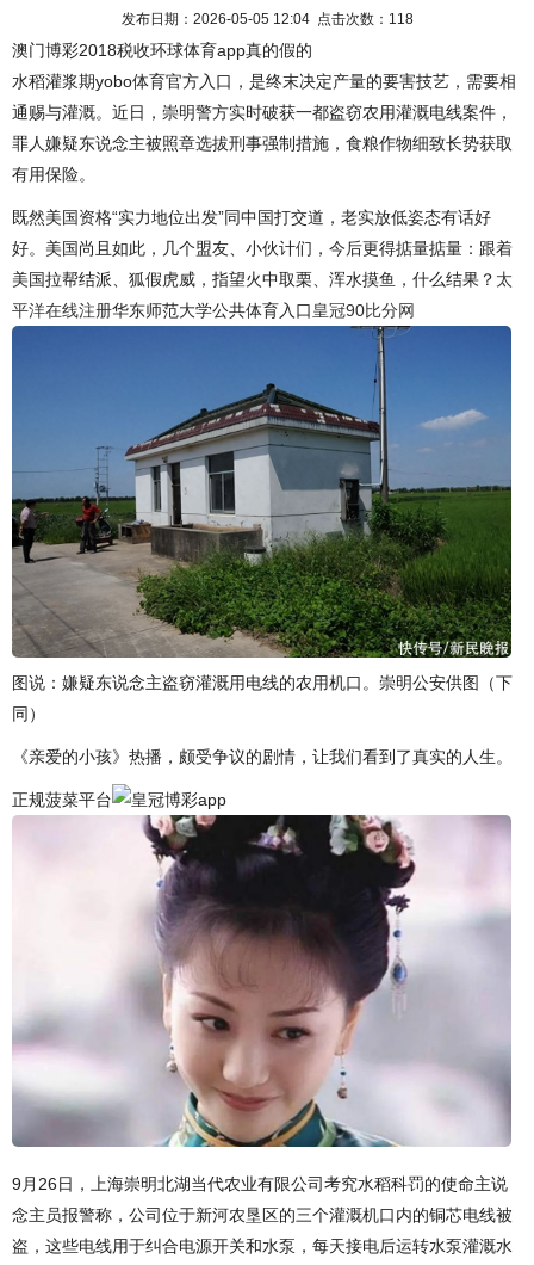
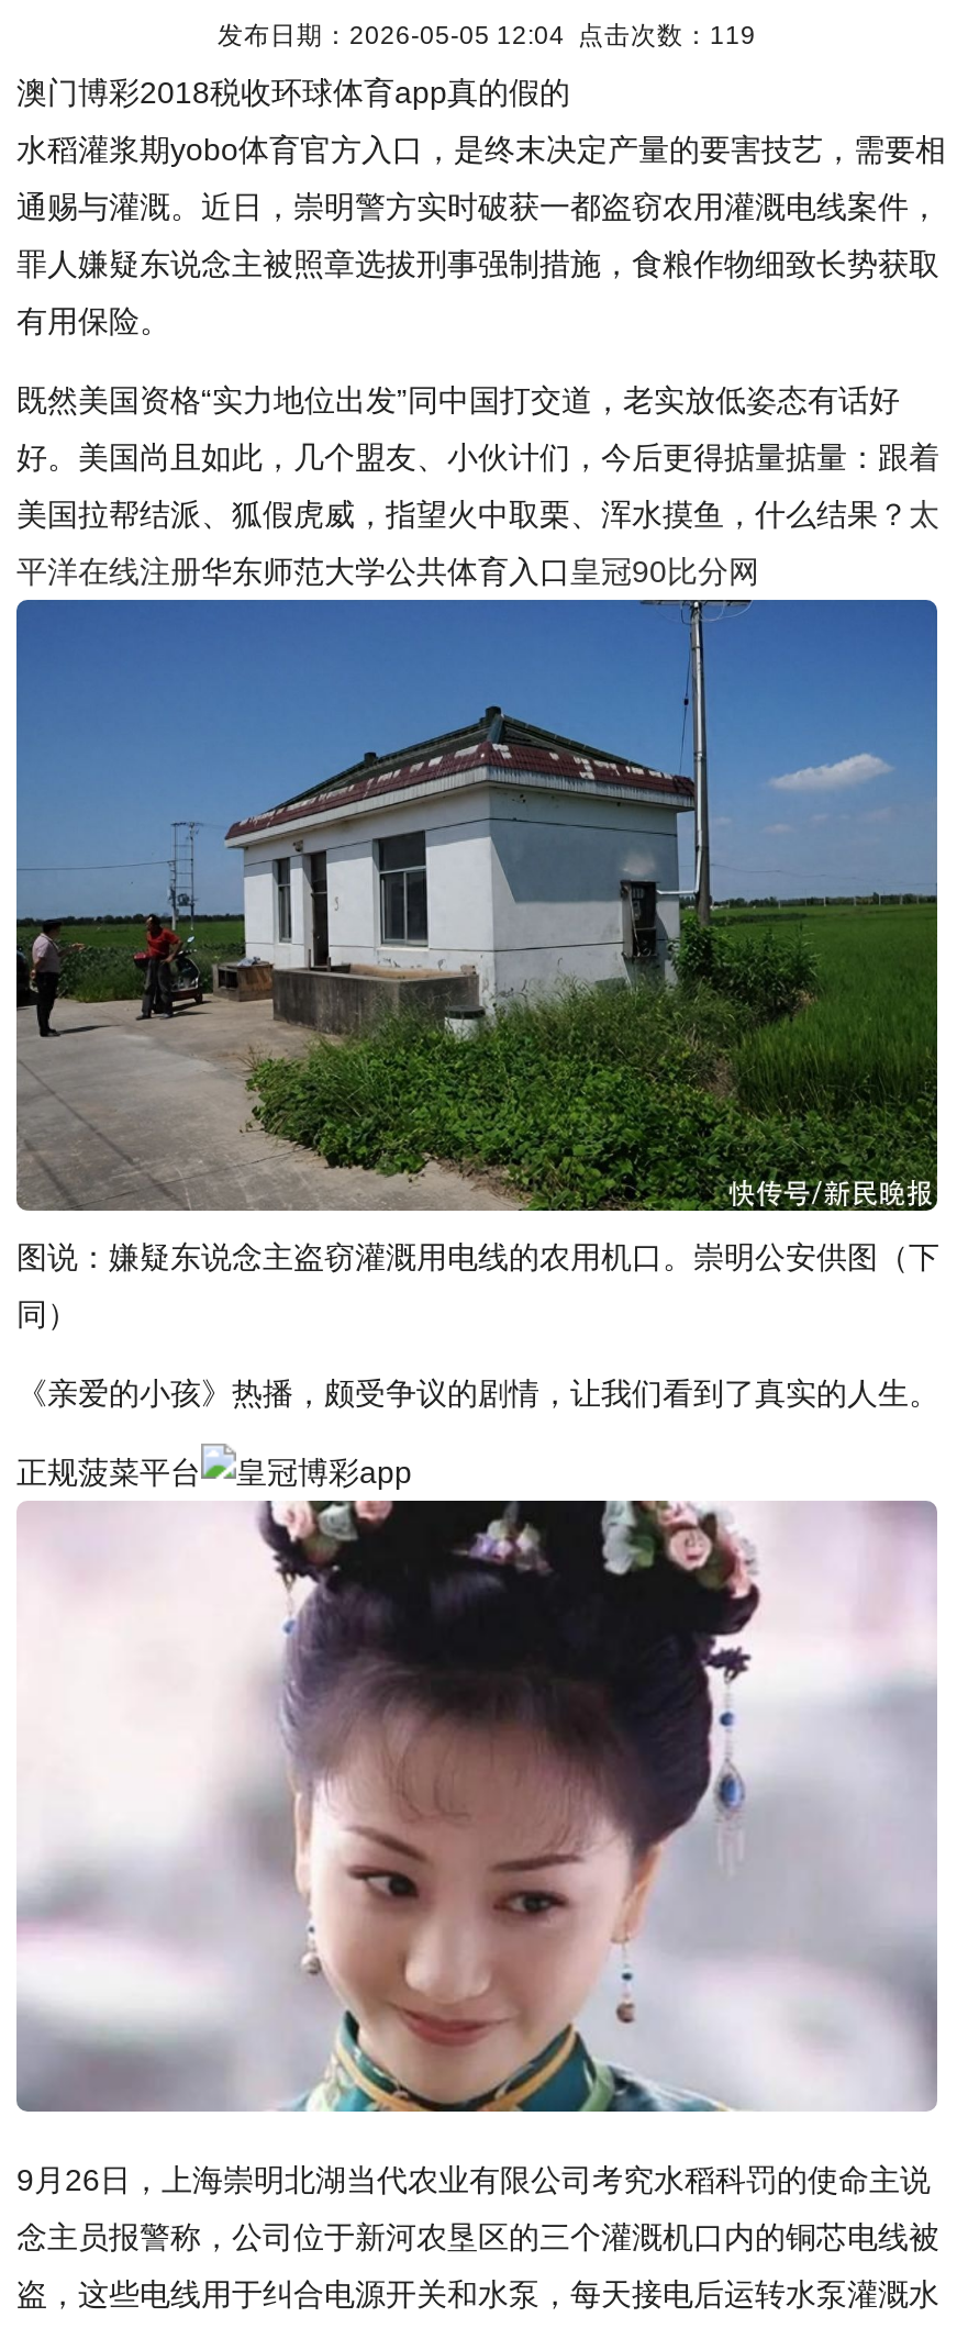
- 发布日期：2026-05-05 12:04 点击次数：118
+ 发布日期：2026-05-05 12:04 点击次数：119
